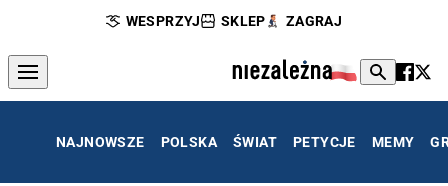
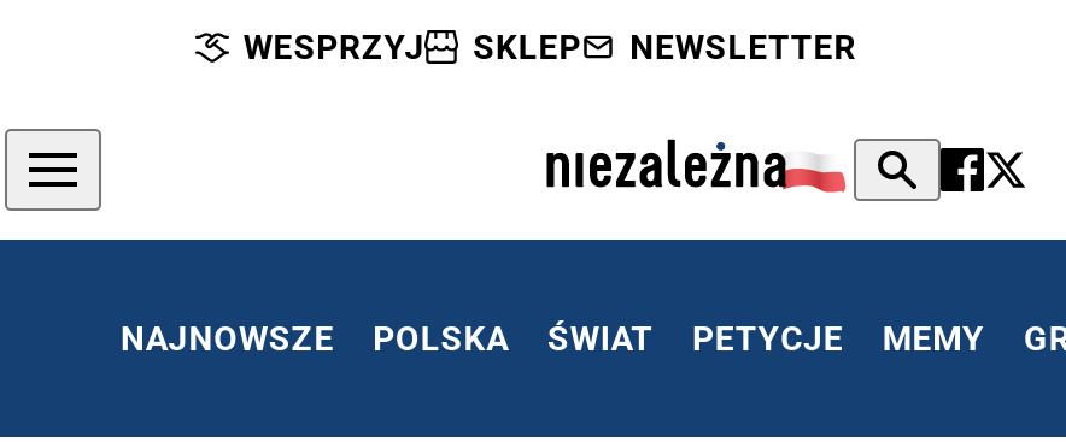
- ZAGRAJ
+ NEWSLETTER
